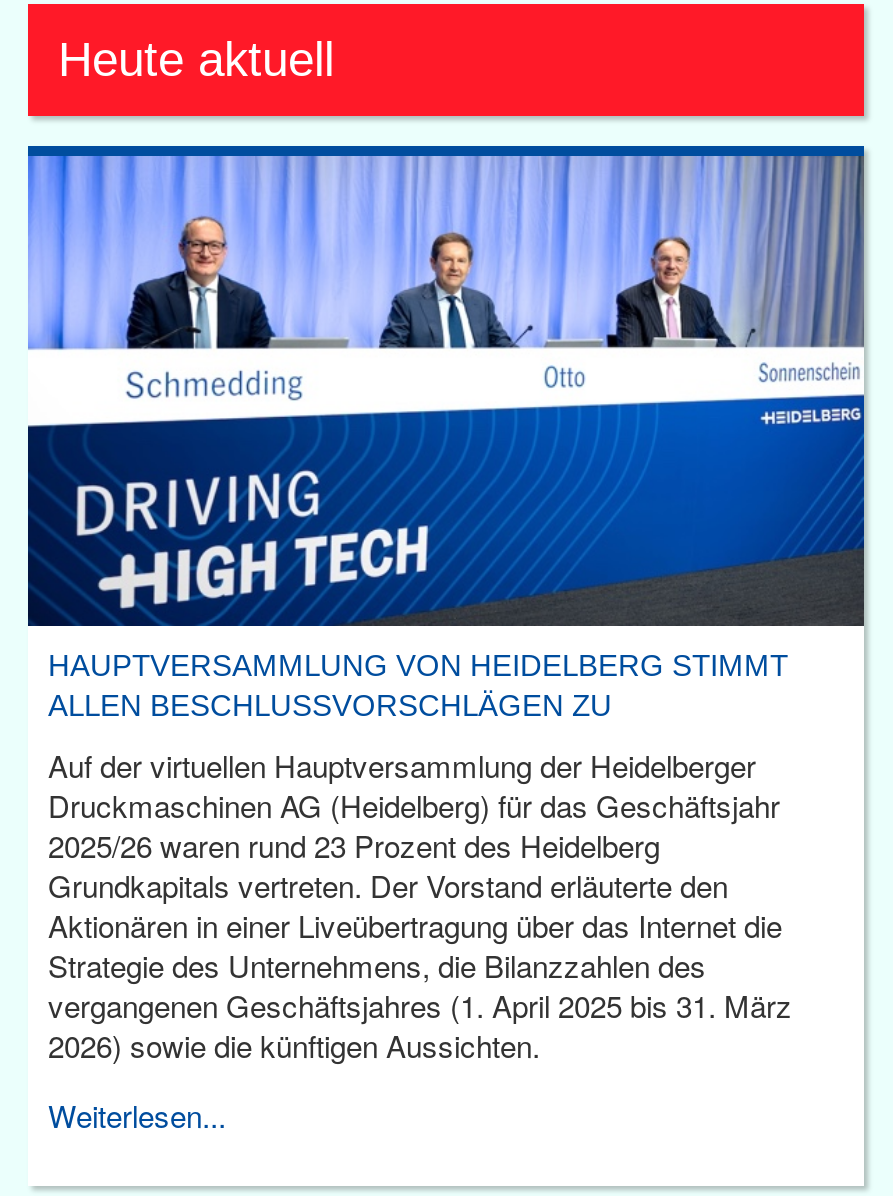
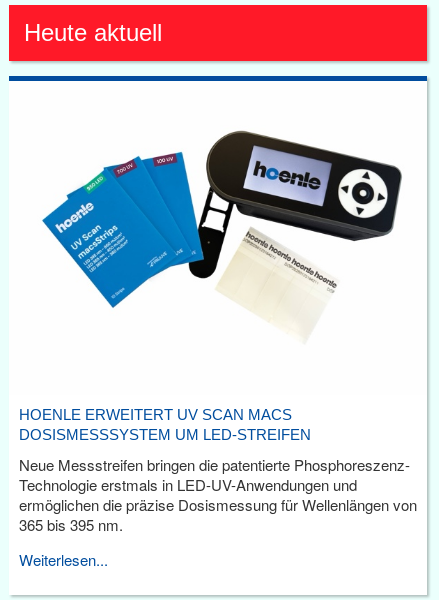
- [image]
+ [image]

- HAUPTVERSAMMLUNG VON HEIDELBERG STIMMT
- ALLEN BESCHLUSSVORSCHLÄGEN ZU
+ HOENLE ERWEITERT UV SCAN MACS
+ DOSISMESSSYSTEM UM LED-STREIFEN

- Auf der virtuellen Hauptversammlung der Heidelberger
- Druckmaschinen AG (Heidelberg) für das Geschäftsjahr
- 2025/26 waren rund 23 Prozent des Heidelberg
- Grundkapitals vertreten. Der Vorstand erläuterte den
- Aktionären in einer Liveübertragung über das Internet die
- Strategie des Unternehmens, die Bilanzzahlen des
- vergangenen Geschäftsjahres (1. April 2025 bis 31. März
- 2026) sowie die künftigen Aussichten.
+ Neue Messstreifen bringen die patentierte Phosphoreszenz-
+ Technologie erstmals in LED-UV-Anwendungen und
+ ermöglichen die präzise Dosismessung für Wellenlängen von
+ 365 bis 395 nm.
